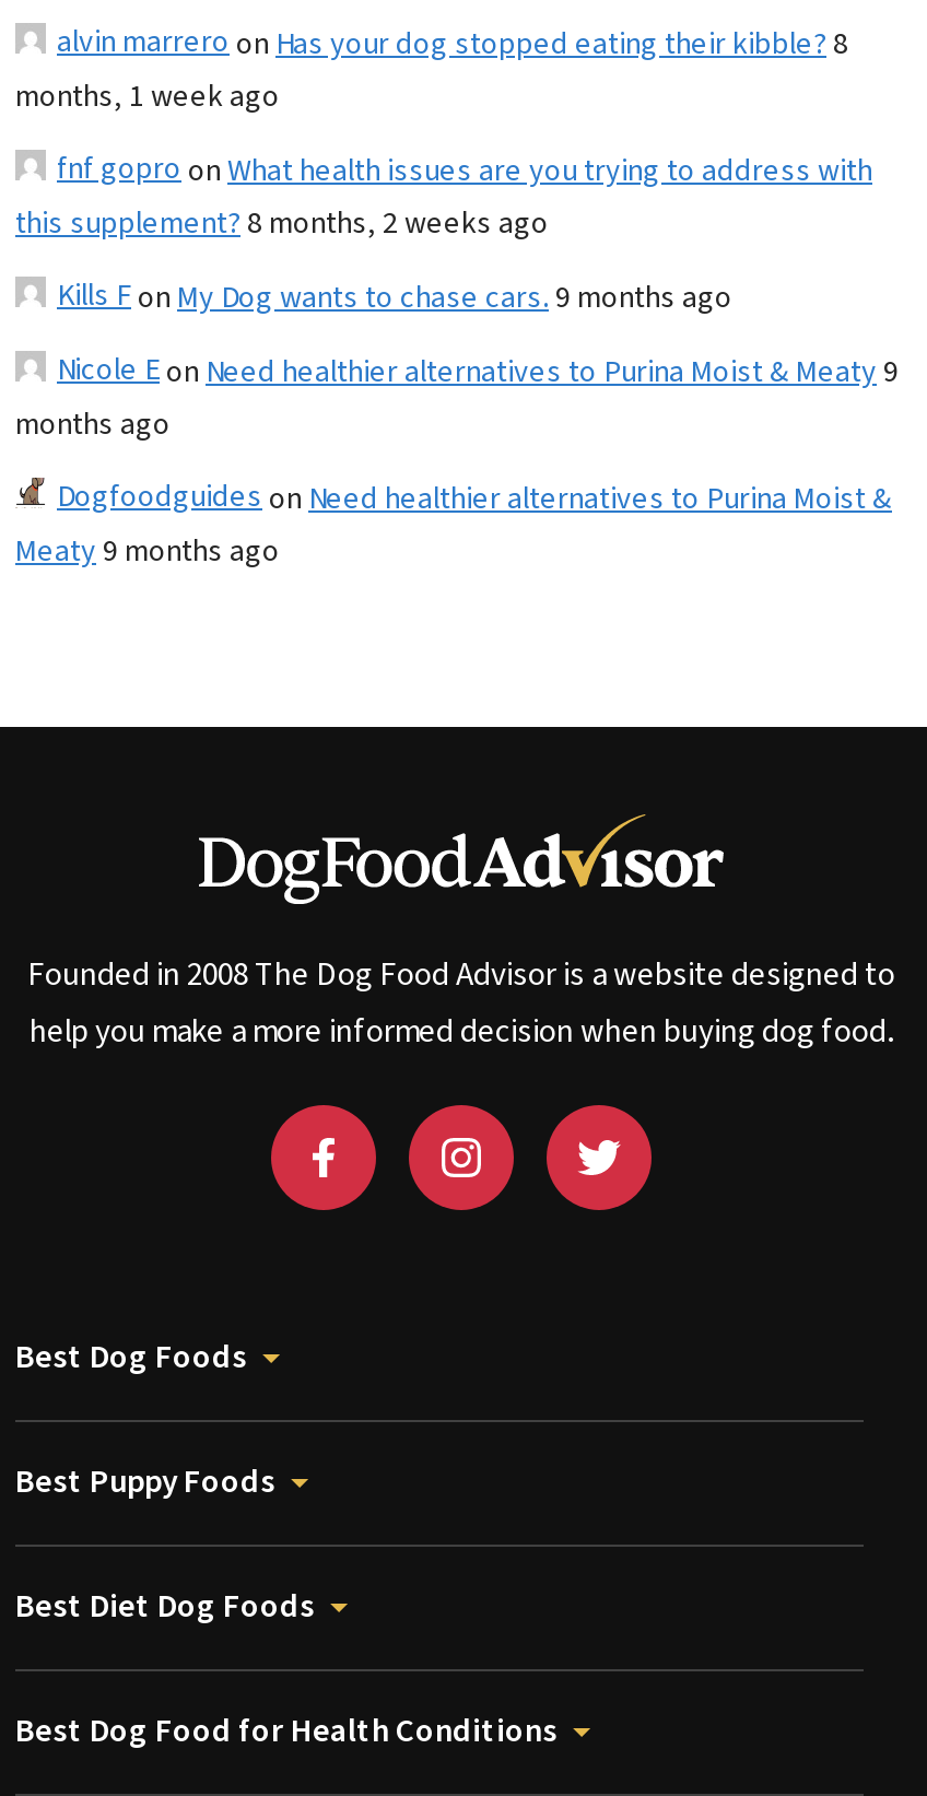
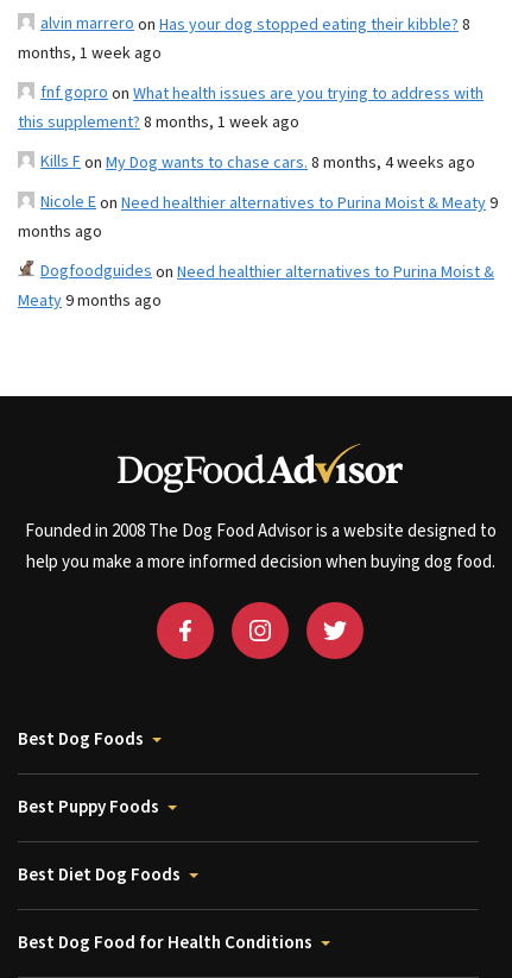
- this supplement? 8 months, 2 weeks ago
+ this supplement? 8 months, 1 week ago

- Kills Fon My Dog wants to chase cars. 9 months ago
+ Kills Fon My Dog wants to chase cars. 8 months, 4 weeks ago
